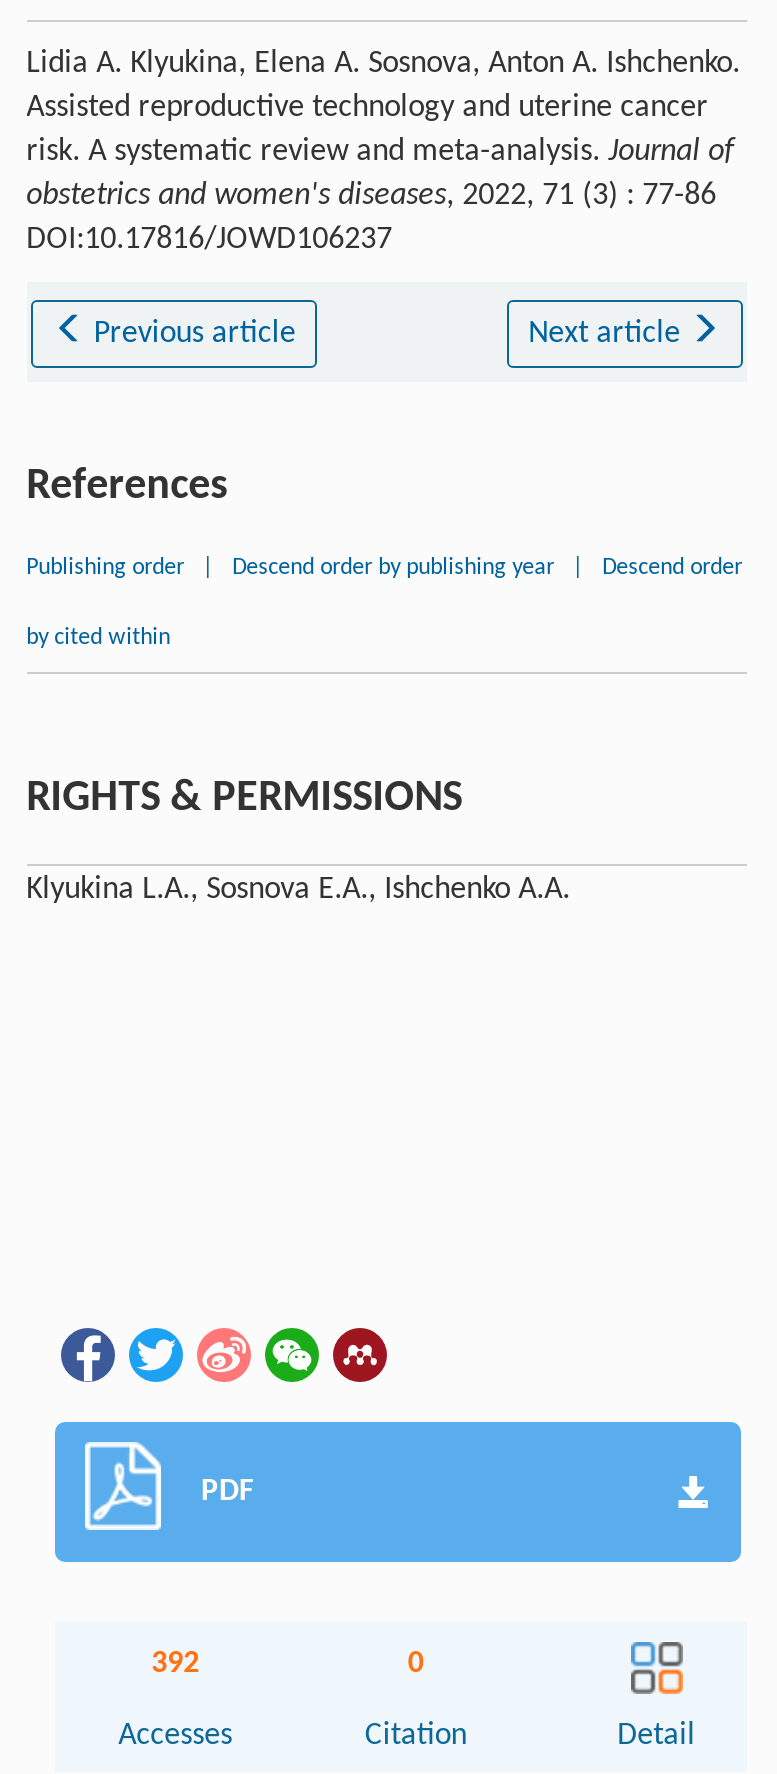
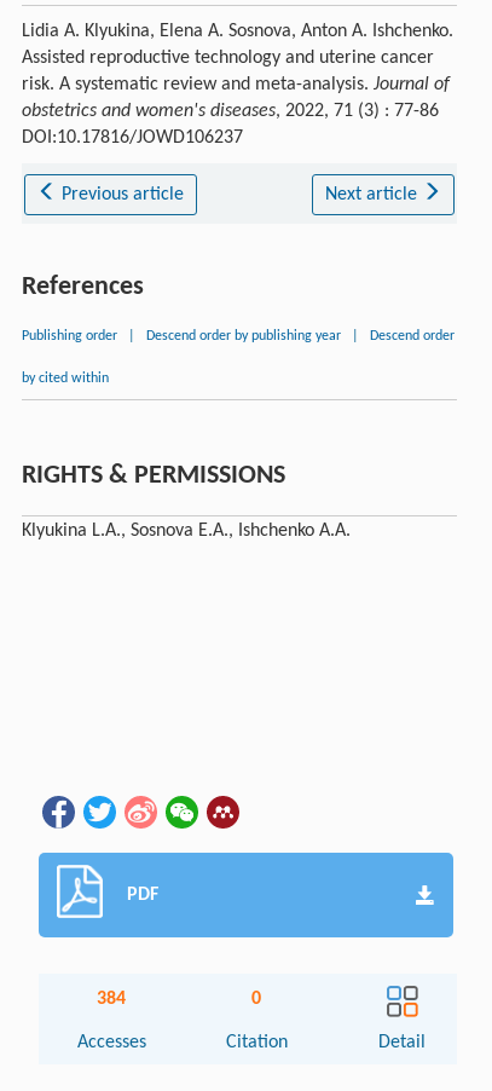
- 392
+ 384
